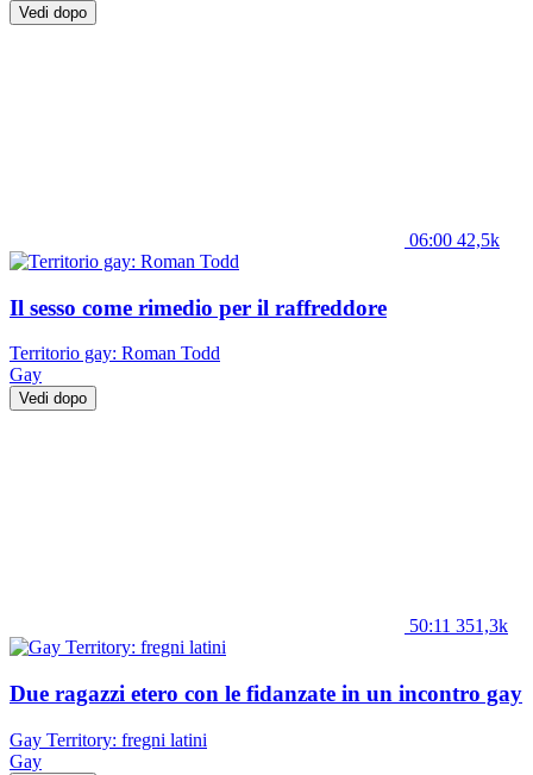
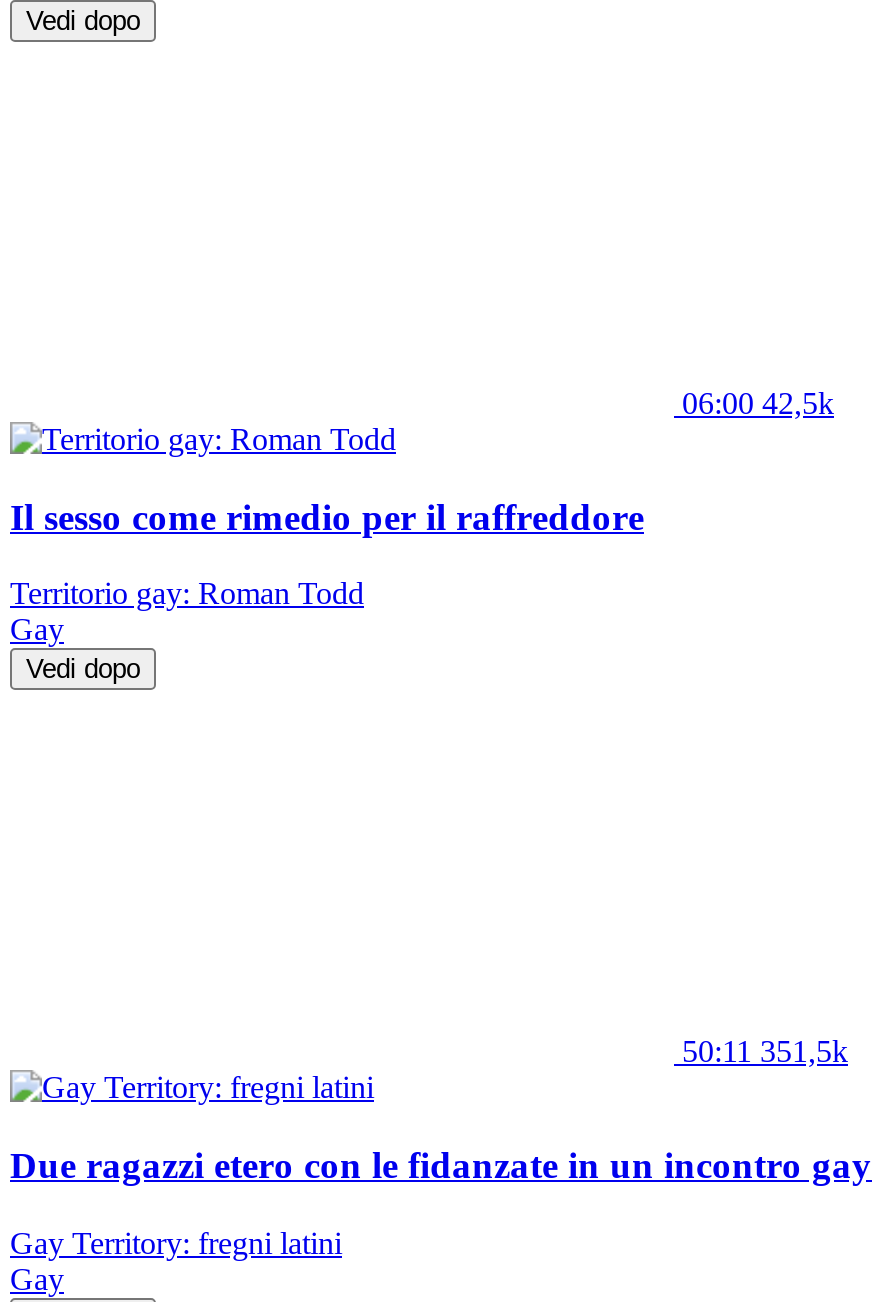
- 50:11 351,3k
+ 50:11 351,5k
